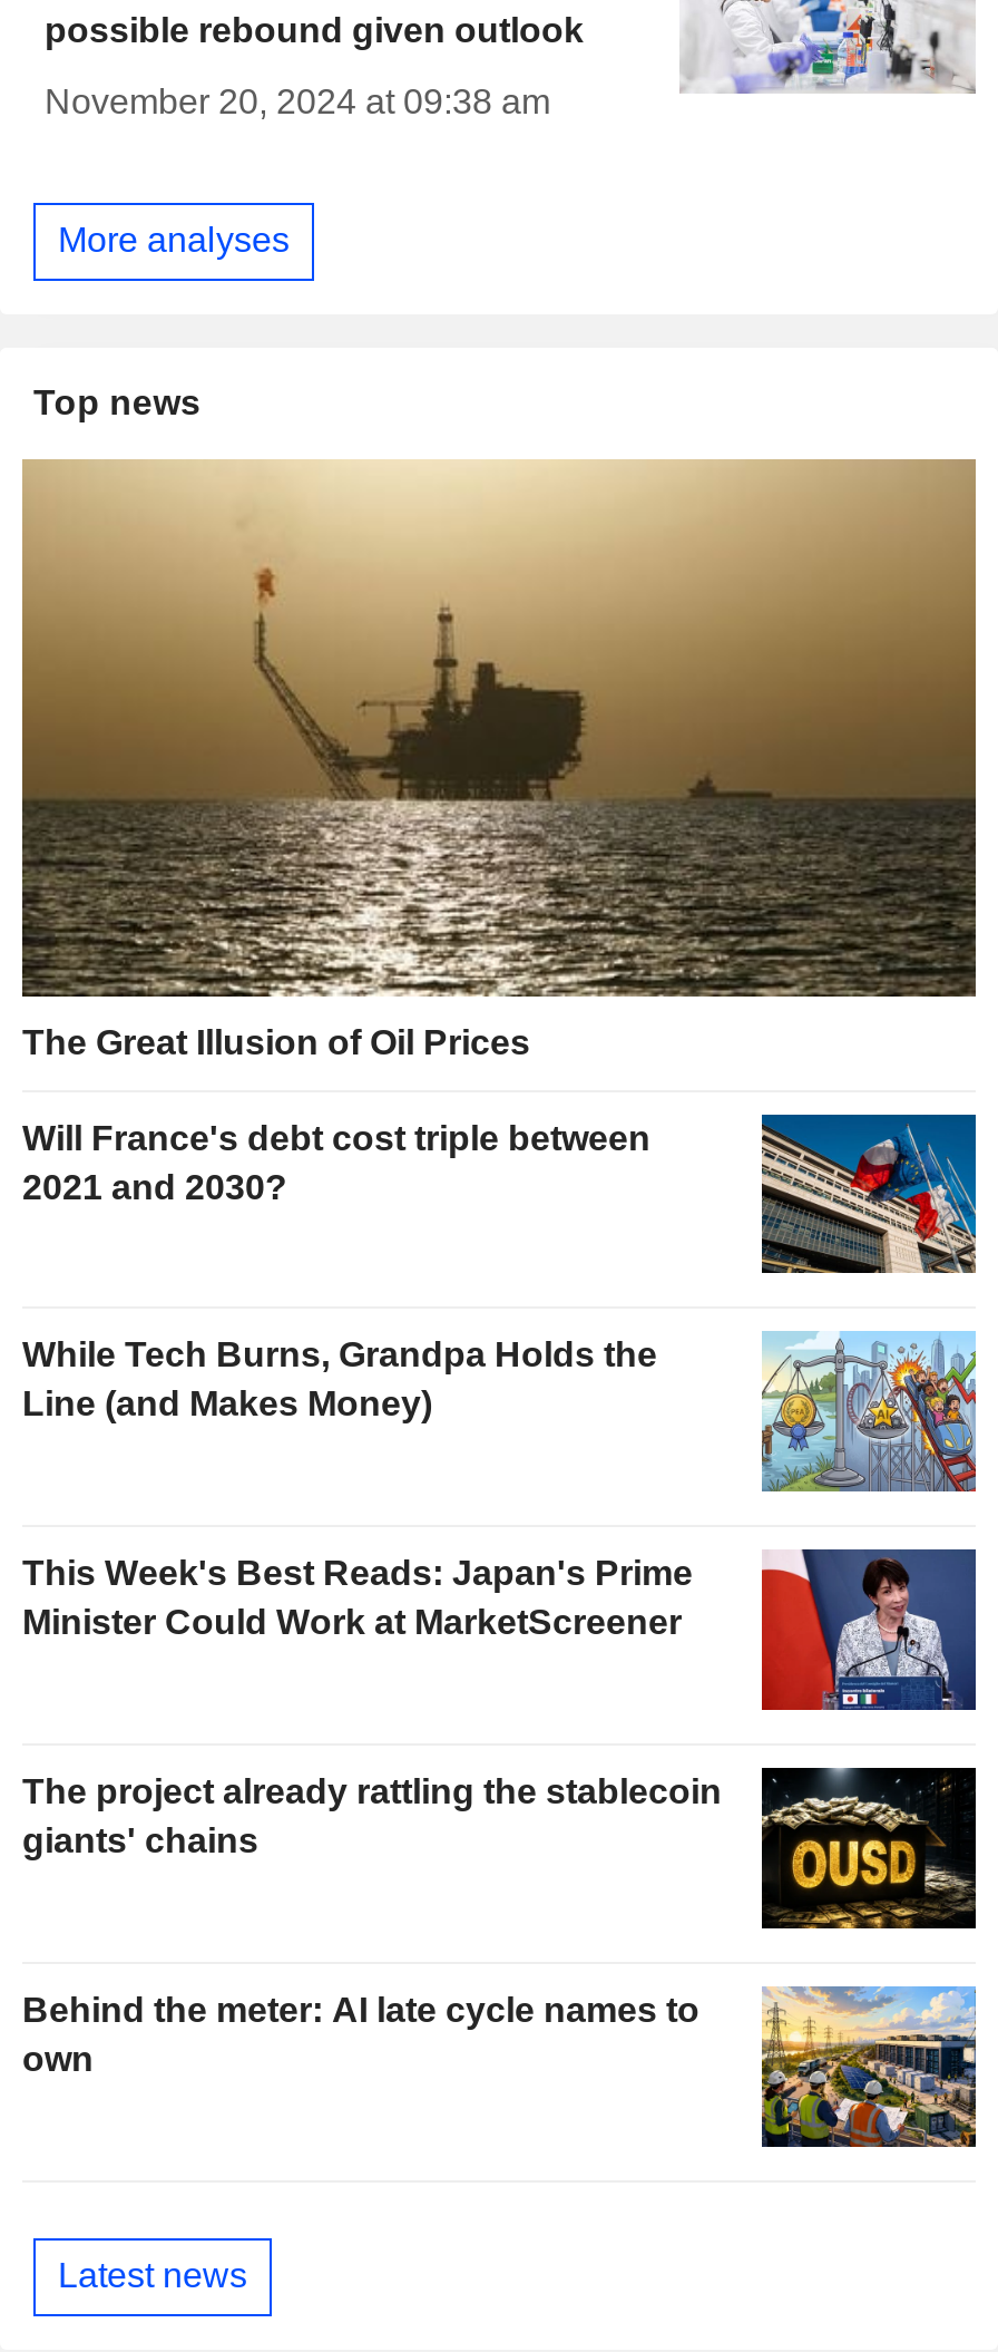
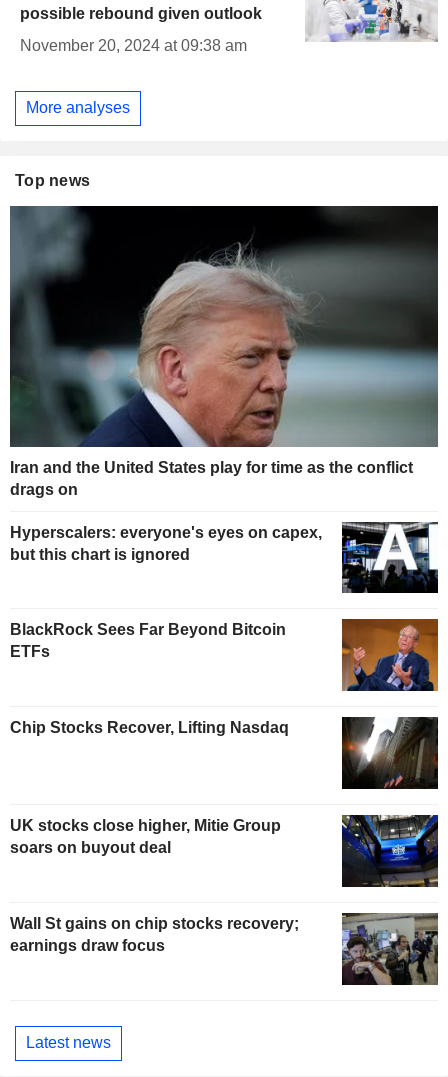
- [image]
- The Great Illusion of Oil Prices
+ [image]
+ Iran and the United States play for time as the conflict
+ drags on

- Will France's debt cost triple between
- 2021 and 2030?
+ Hyperscalers: everyone's eyes on capex,
+ but this chart is ignored

- [image]
+ [image]

- While Tech Burns, Grandpa Holds the
- Line (and Makes Money)
+ BlackRock Sees Far Beyond Bitcoin
+ ETFs

- [image]
+ [image]

- This Week's Best Reads: Japan's Prime
- Minister Could Work at MarketScreener
+ Chip Stocks Recover, Lifting Nasdaq

- [image]
+ [image]

- The project already rattling the stablecoin
- giants' chains
+ UK stocks close higher, Mitie Group
+ soars on buyout deal

- [image]
+ [image]

- Behind the meter: AI late cycle names to
- own
+ Wall St gains on chip stocks recovery;
+ earnings draw focus

- [image]
+ [image]
